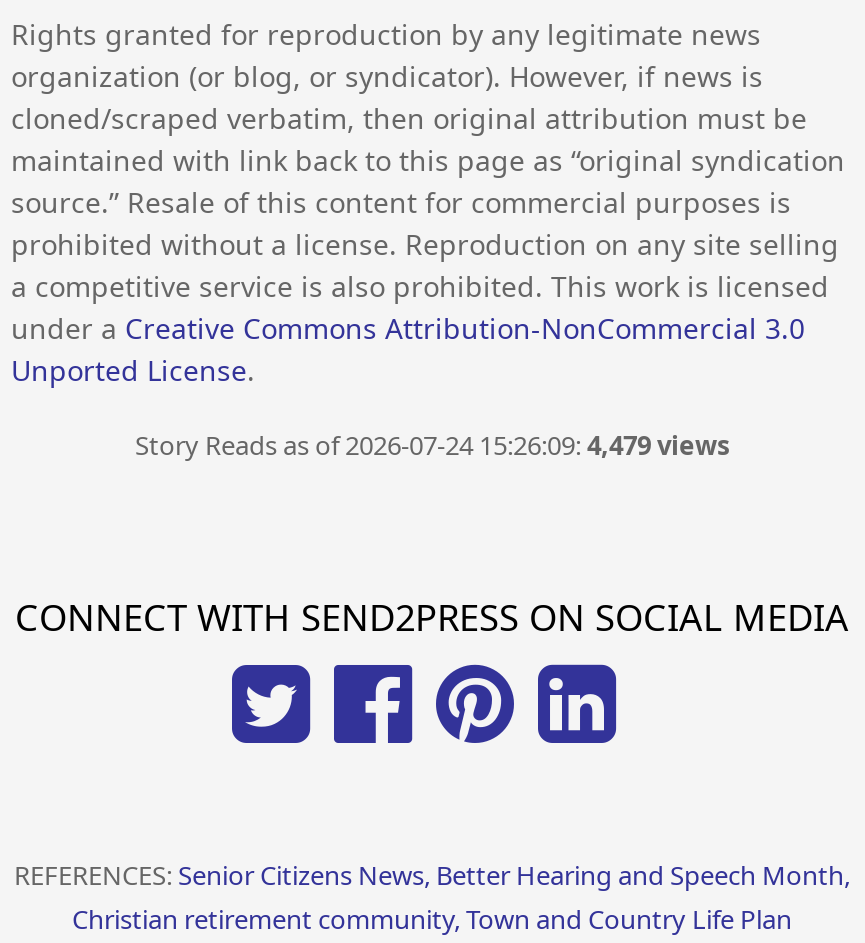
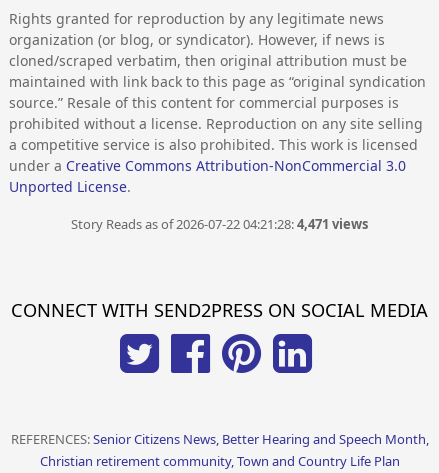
- Story Reads as of 2026-07-24 15:26:09: 4,479 views
+ Story Reads as of 2026-07-22 04:21:28: 4,471 views
